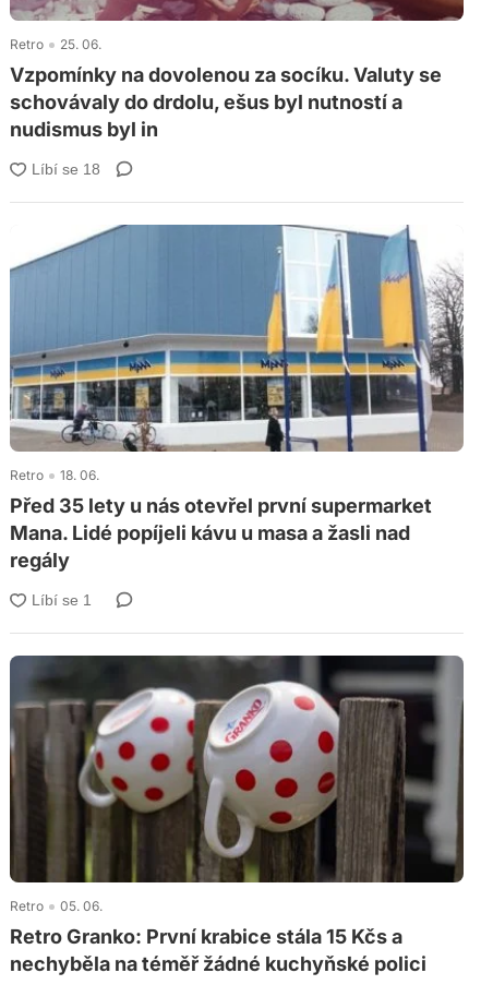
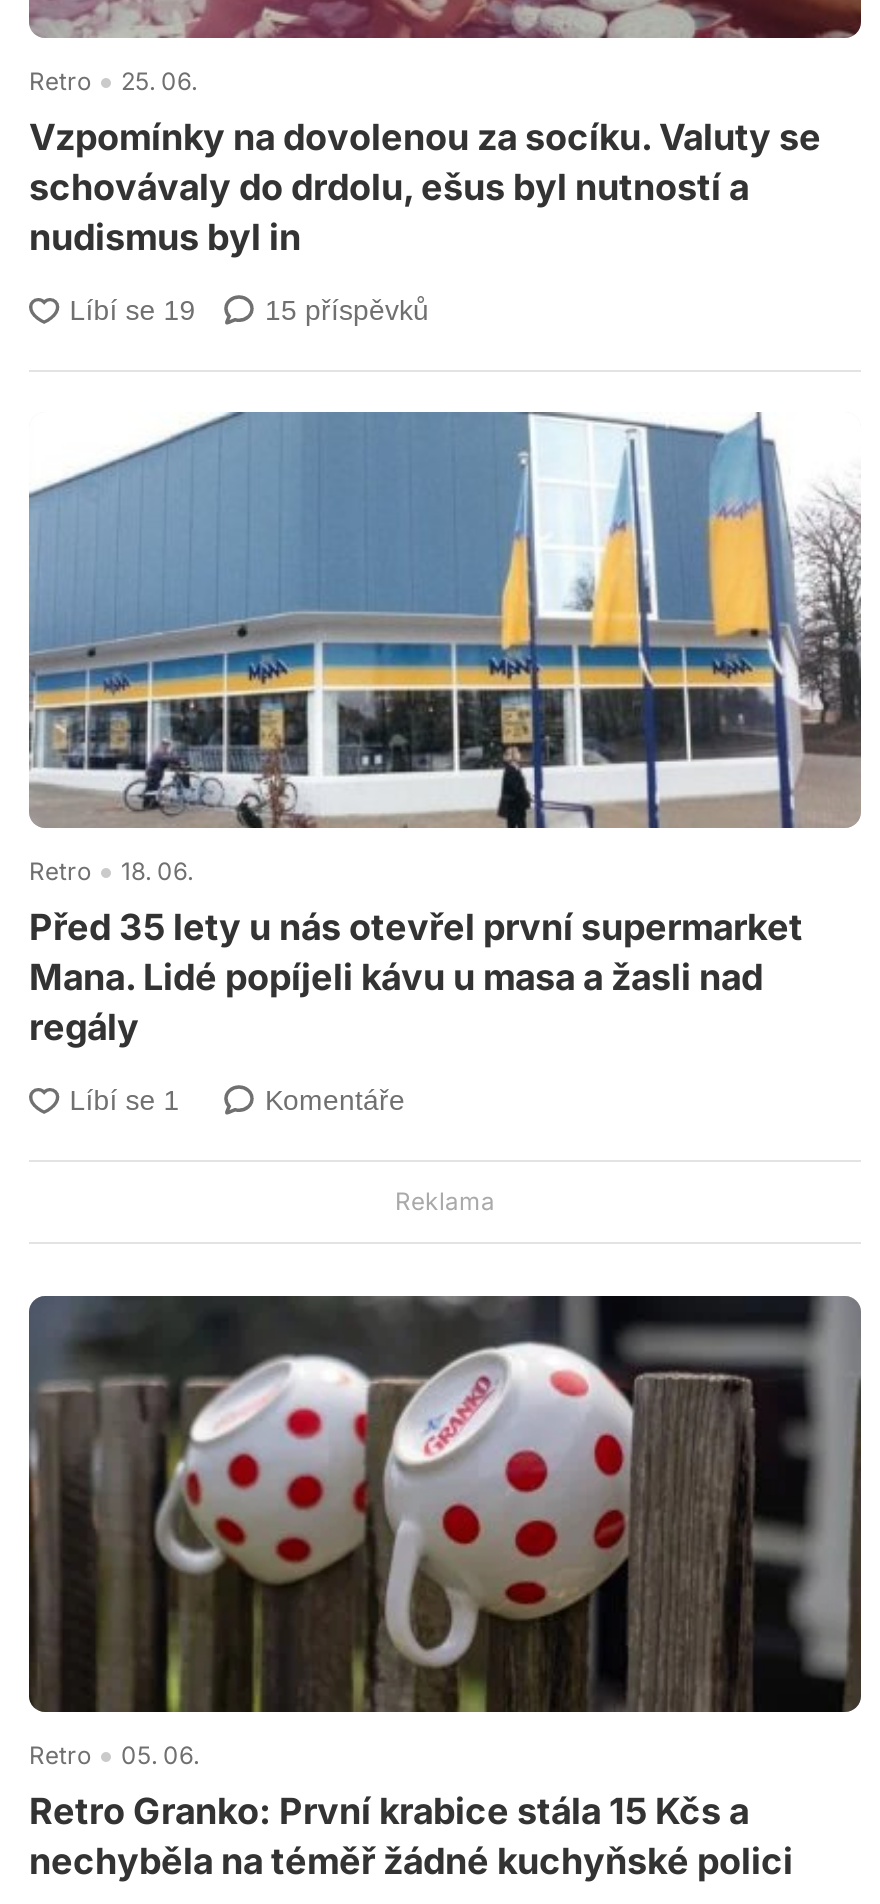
+ 15 příspěvků

+ Komentáře
